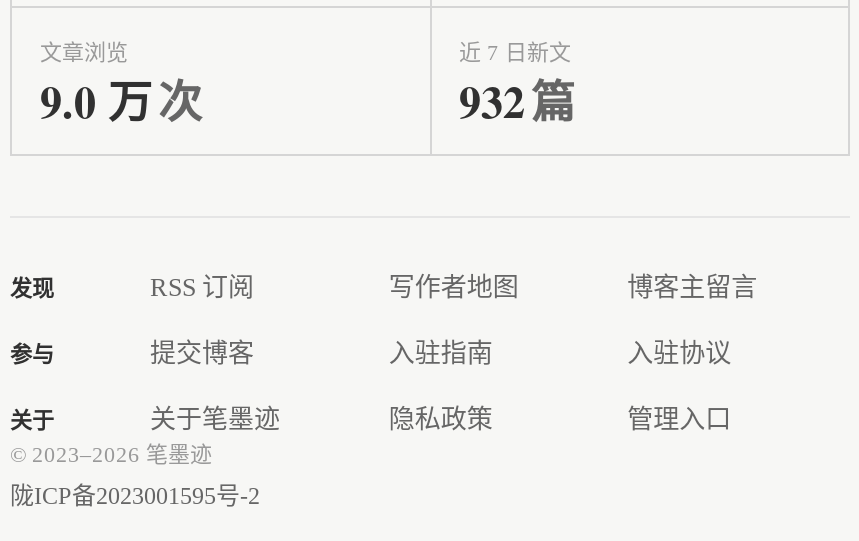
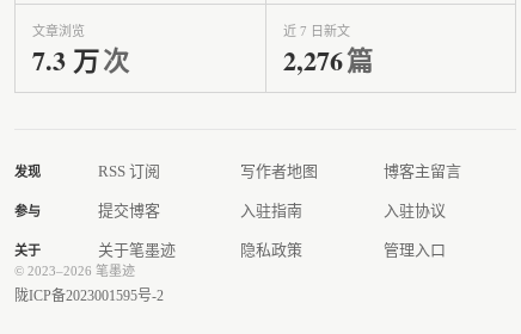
- 9.0 万 次
+ 7.3 万 次

- 932 篇
+ 2,276 篇
